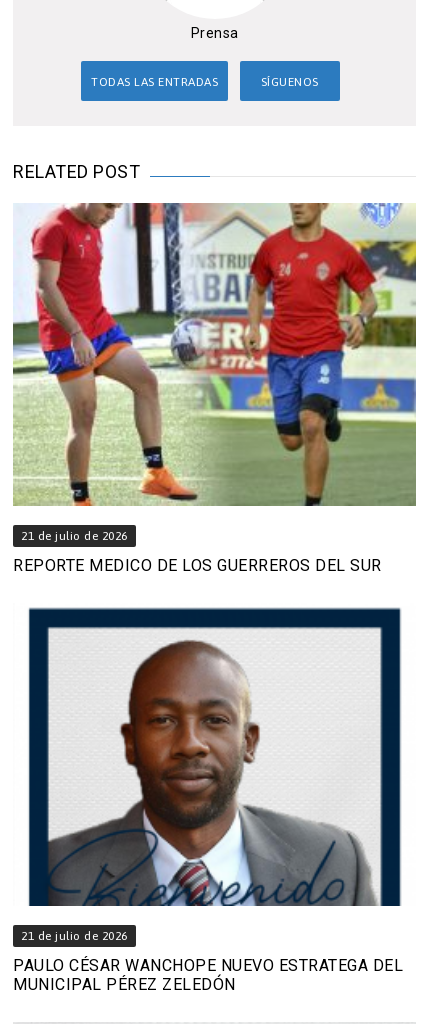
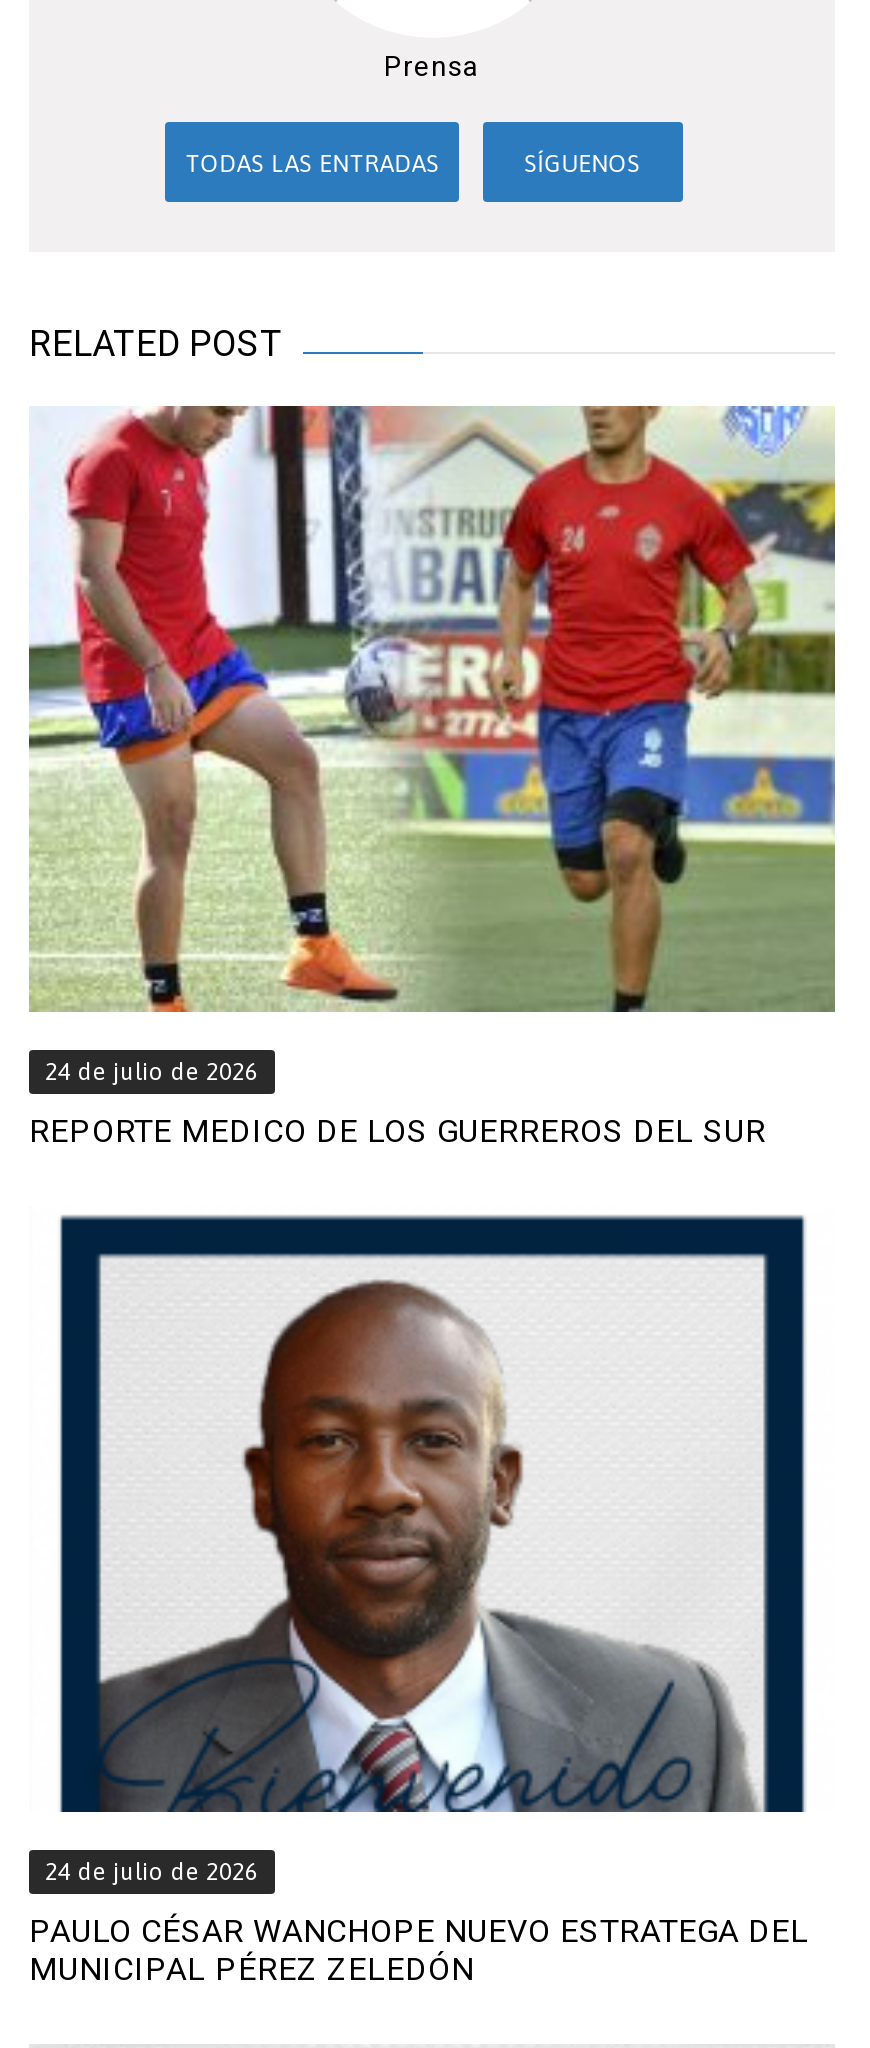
- 21 de julio de 2026
+ 24 de julio de 2026

- 21 de julio de 2026
+ 24 de julio de 2026
